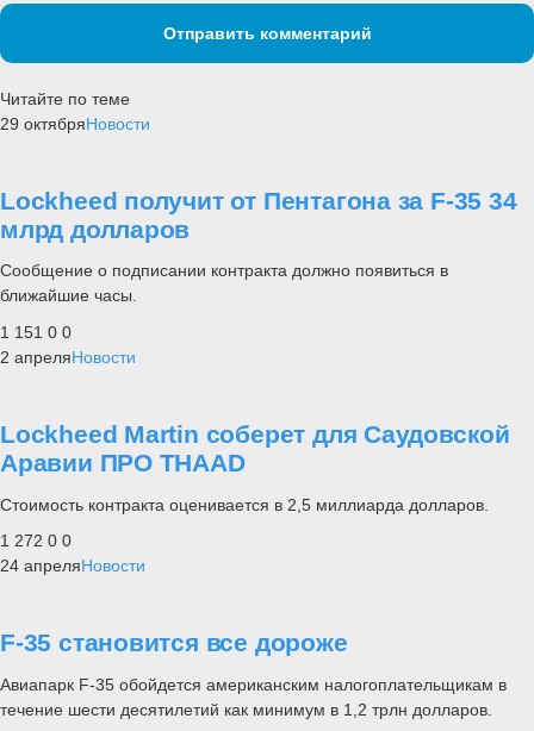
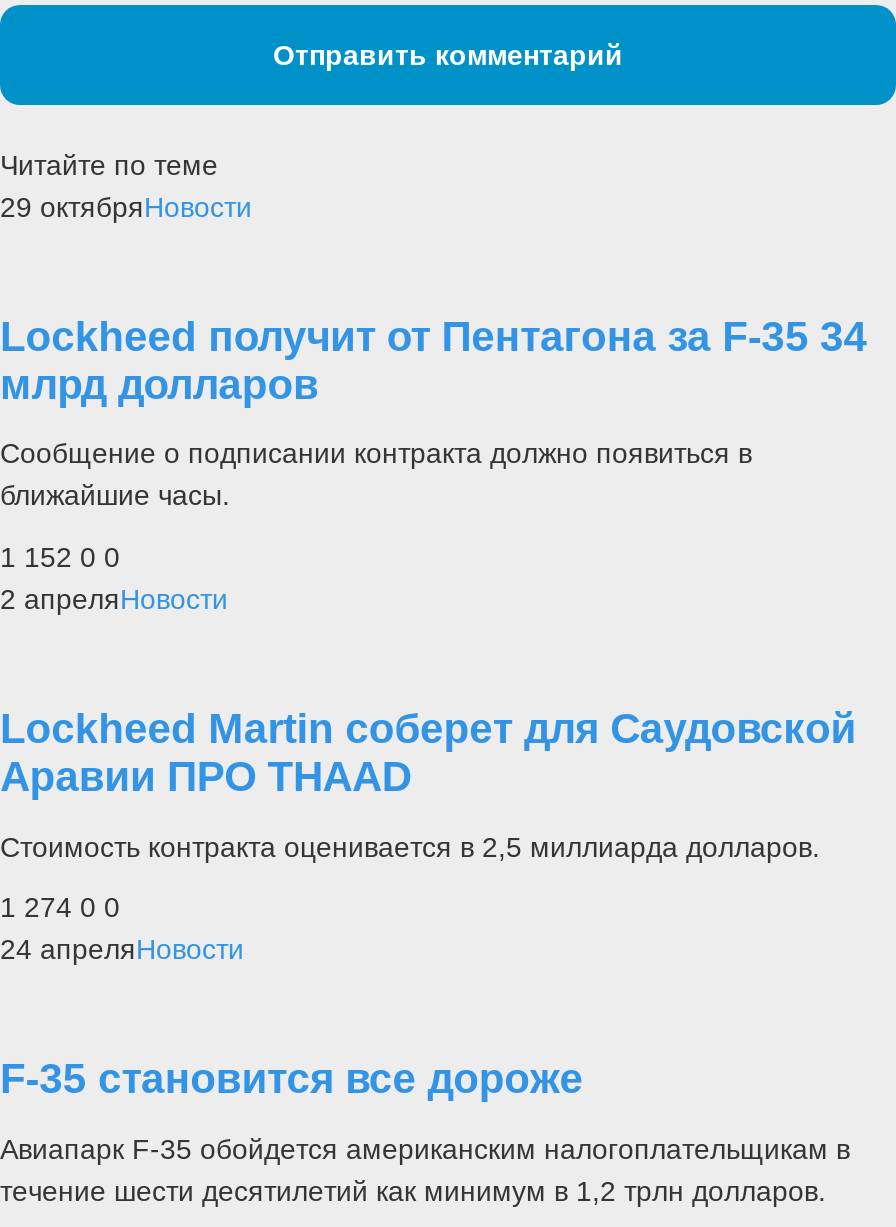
- 1 151 0 0
+ 1 152 0 0

- 1 272 0 0
+ 1 274 0 0
